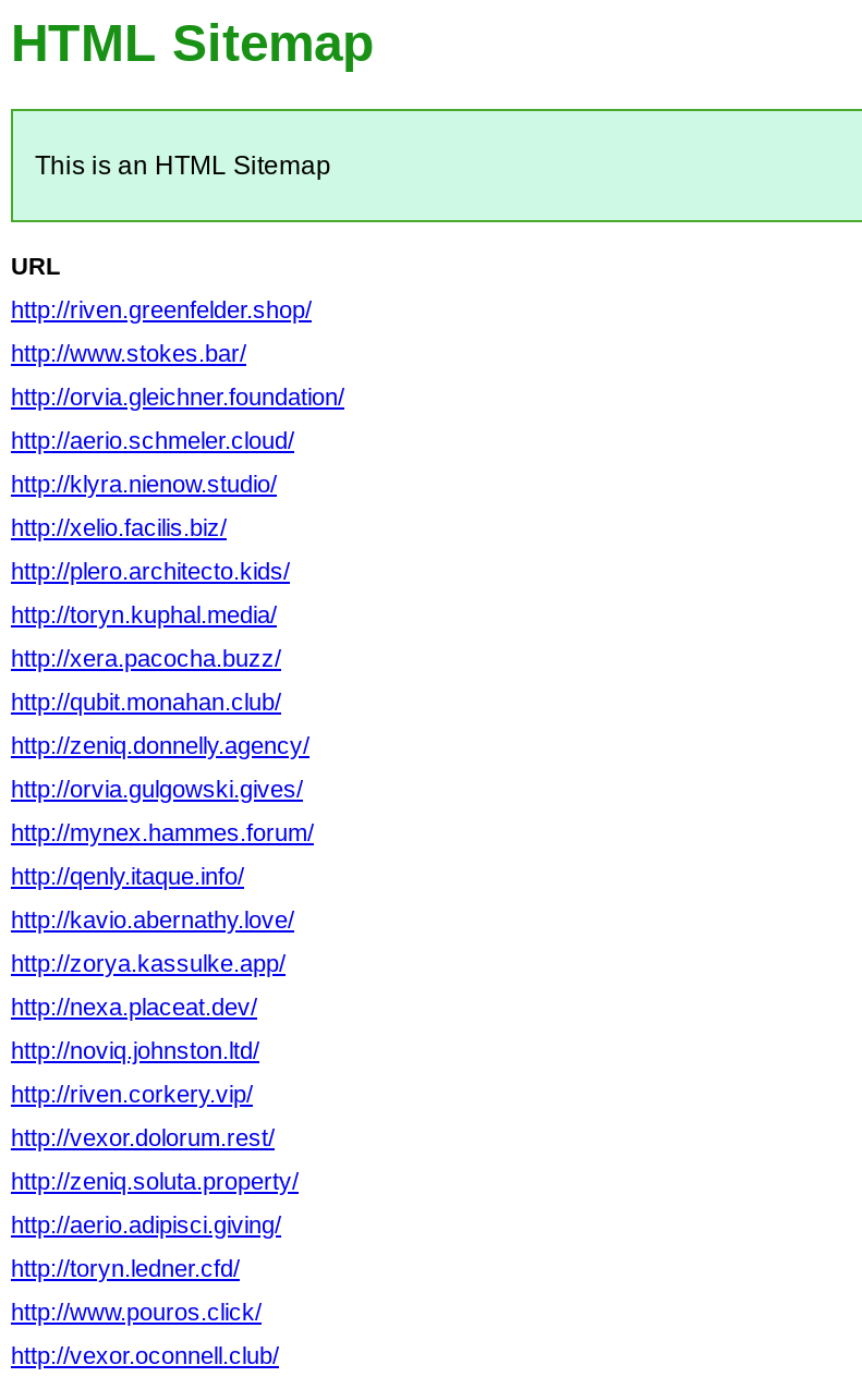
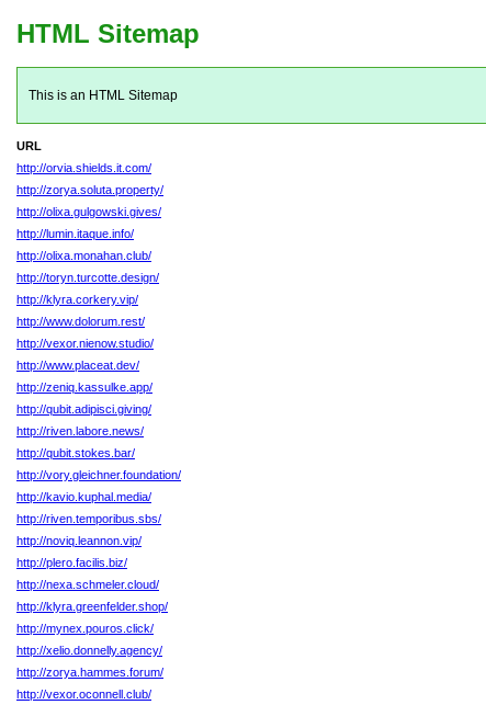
- http://riven.greenfelder.shop/
+ http://orvia.shields.it.com/

- http://www.stokes.bar/
+ http://zorya.soluta.property/

- http://orvia.gleichner.foundation/
+ http://olixa.gulgowski.gives/

- http://aerio.schmeler.cloud/
+ http://lumin.itaque.info/

- http://klyra.nienow.studio/
+ http://olixa.monahan.club/

- http://xelio.facilis.biz/
+ http://toryn.turcotte.design/

- http://plero.architecto.kids/
+ http://klyra.corkery.vip/

- http://toryn.kuphal.media/
+ http://www.dolorum.rest/

- http://xera.pacocha.buzz/
+ http://vexor.nienow.studio/

- http://qubit.monahan.club/
+ http://www.placeat.dev/

- http://zeniq.donnelly.agency/
+ http://zeniq.kassulke.app/

- http://orvia.gulgowski.gives/
+ http://qubit.adipisci.giving/

- http://mynex.hammes.forum/
+ http://riven.labore.news/

- http://qenly.itaque.info/
+ http://qubit.stokes.bar/

- http://kavio.abernathy.love/
+ http://vory.gleichner.foundation/

- http://zorya.kassulke.app/
+ http://kavio.kuphal.media/

- http://nexa.placeat.dev/
+ http://riven.temporibus.sbs/

- http://noviq.johnston.ltd/
+ http://noviq.leannon.vip/

- http://riven.corkery.vip/
+ http://plero.facilis.biz/

- http://vexor.dolorum.rest/
+ http://nexa.schmeler.cloud/

- http://zeniq.soluta.property/
+ http://klyra.greenfelder.shop/

- http://aerio.adipisci.giving/
+ http://mynex.pouros.click/

- http://toryn.ledner.cfd/
+ http://xelio.donnelly.agency/

- http://www.pouros.click/
+ http://zorya.hammes.forum/
